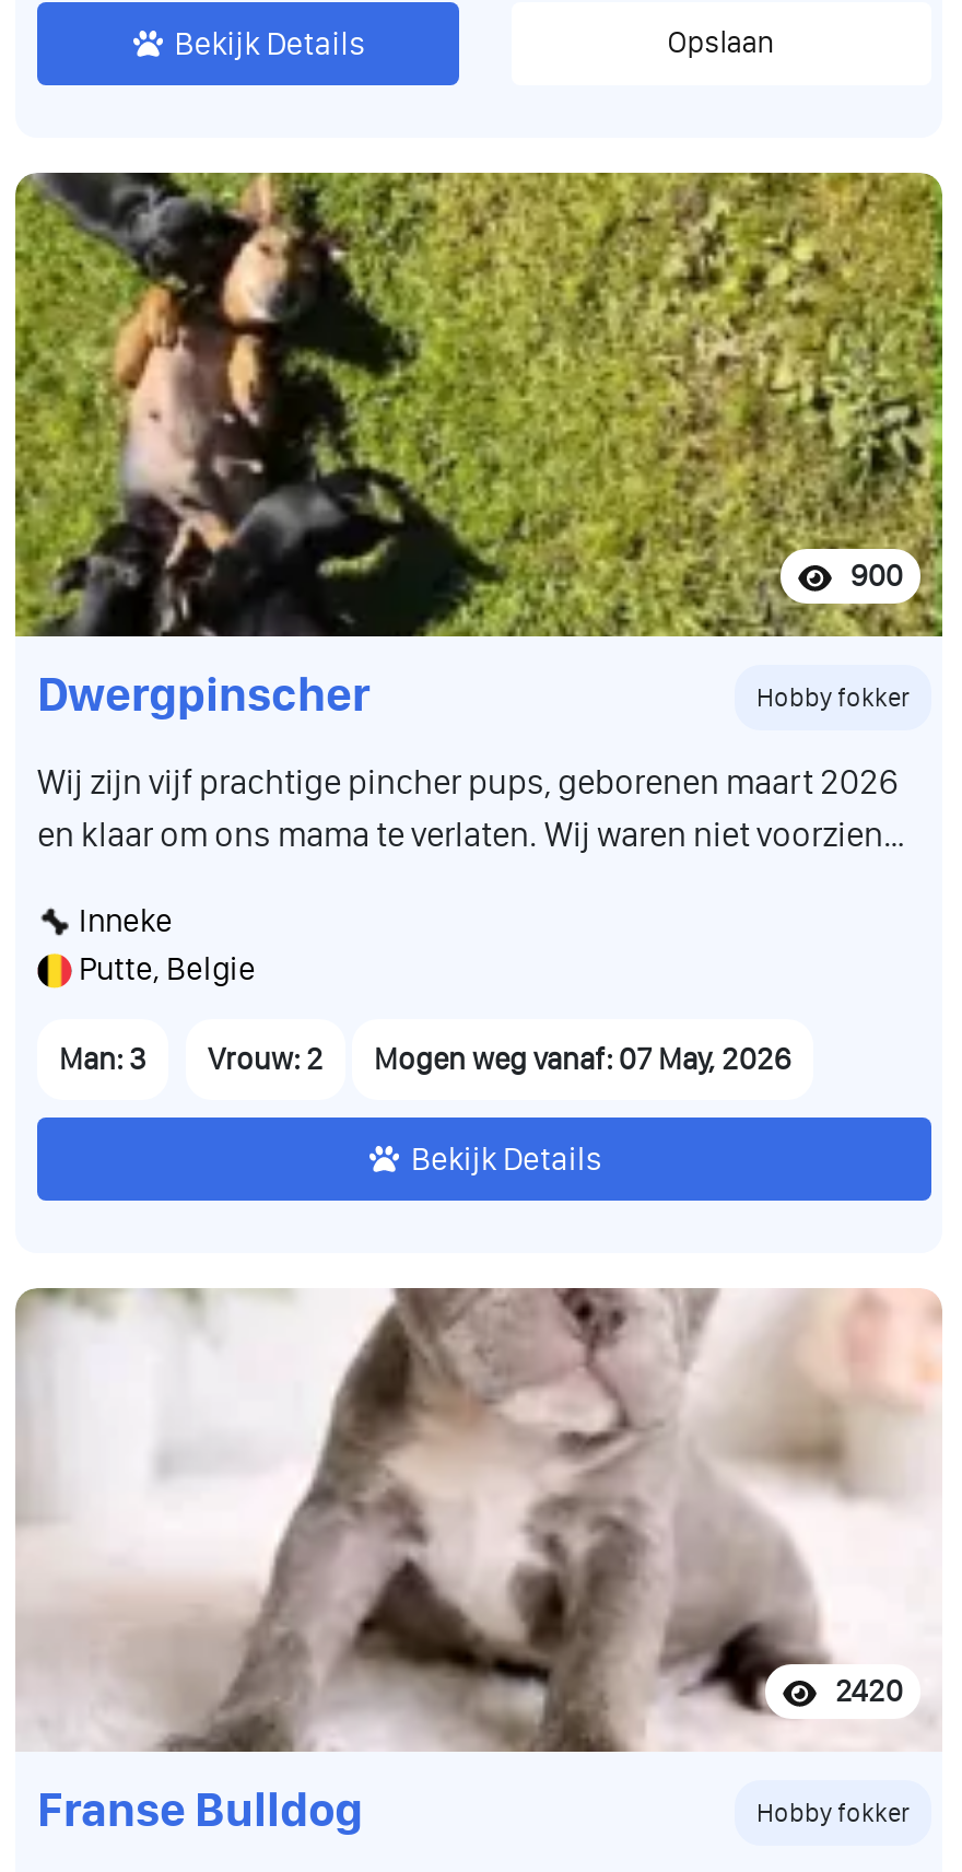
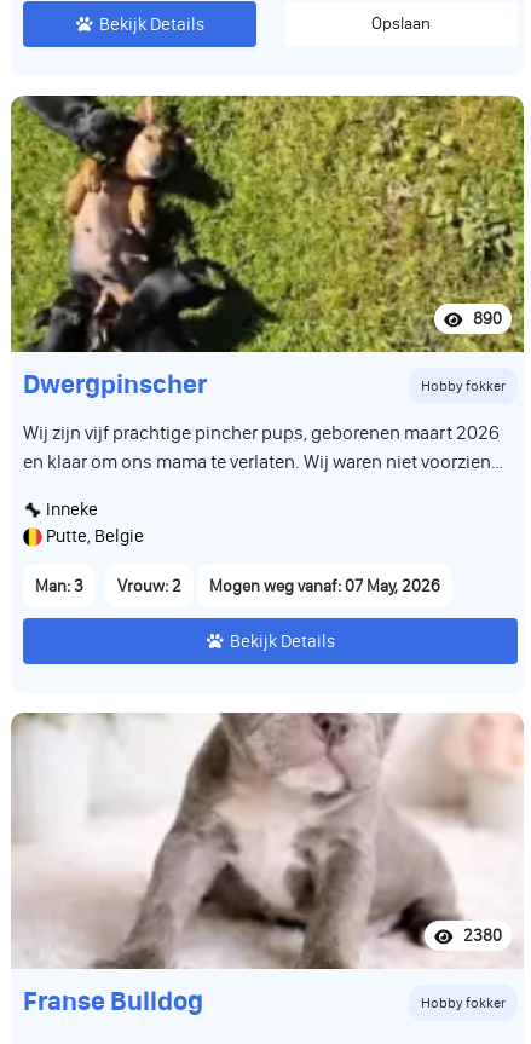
- 900
+ 890

- 2420
+ 2380
